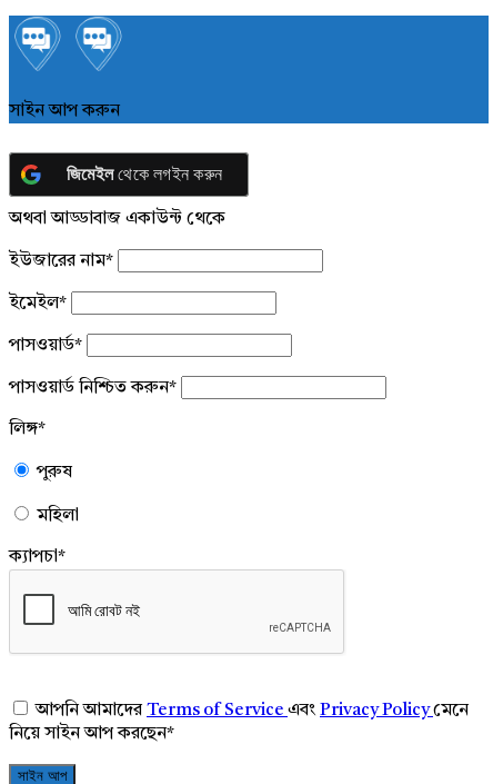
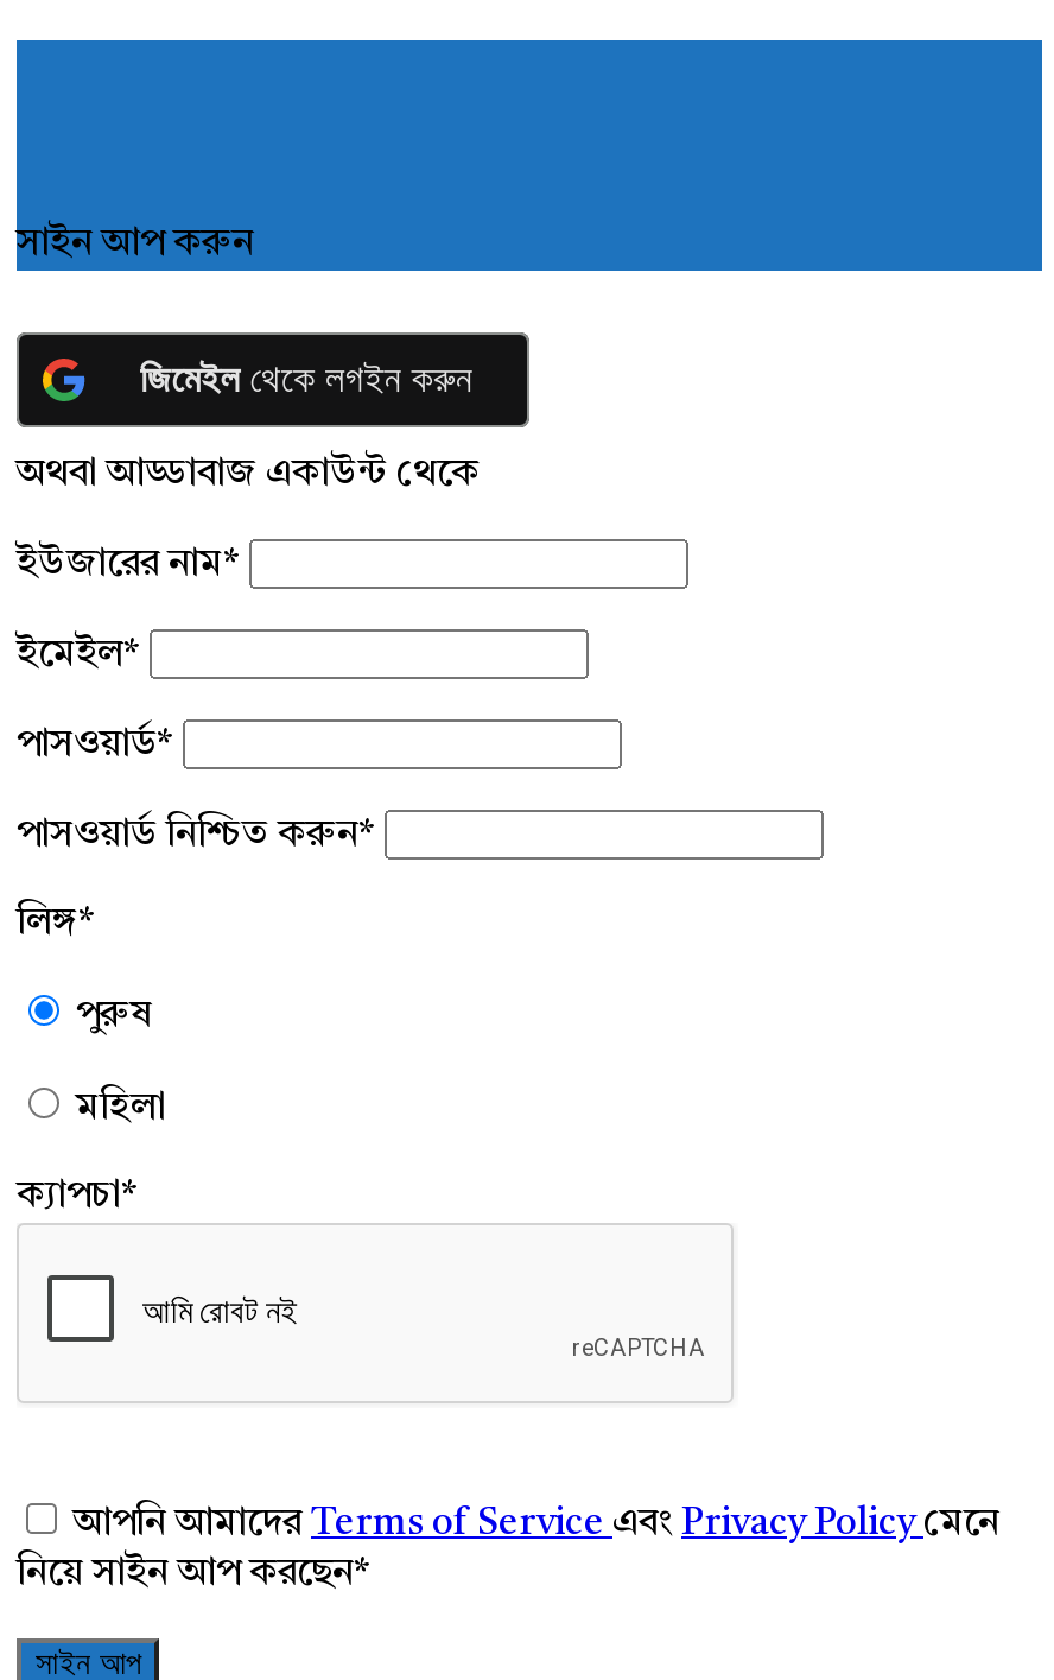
- [image]

- [image]
